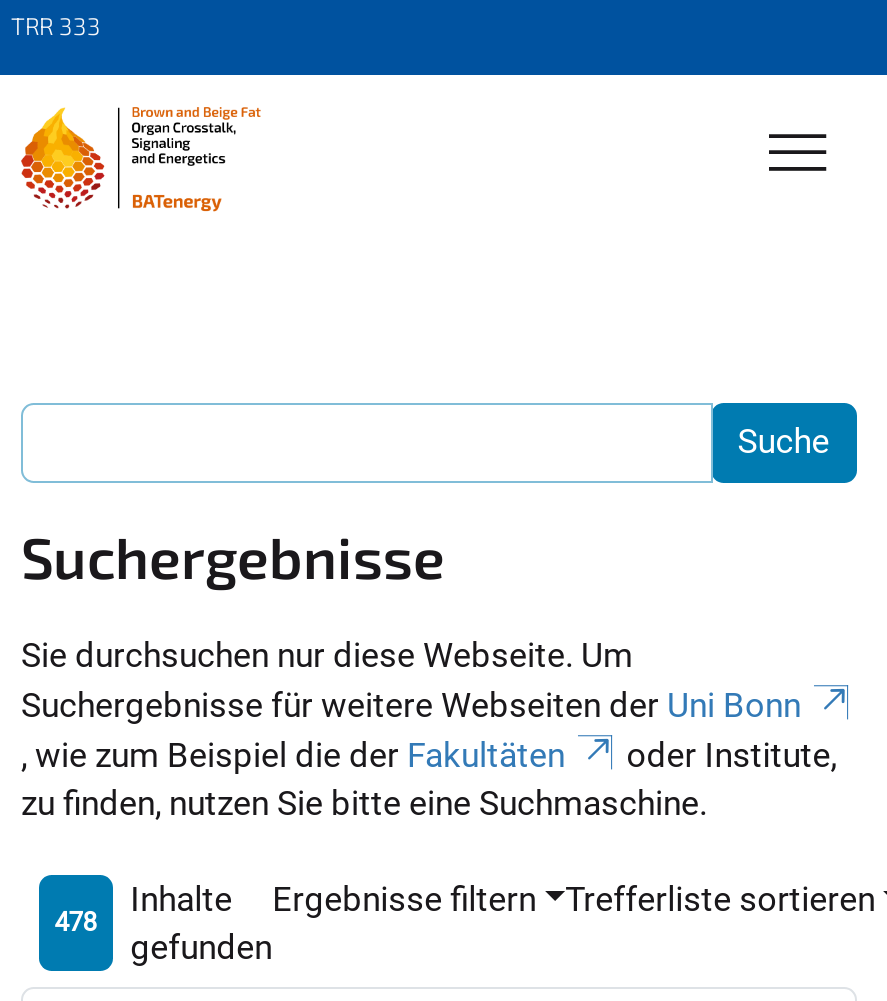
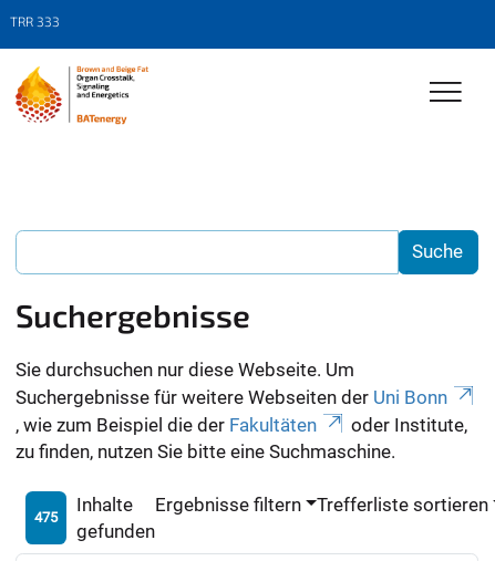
- 478
+ 475
